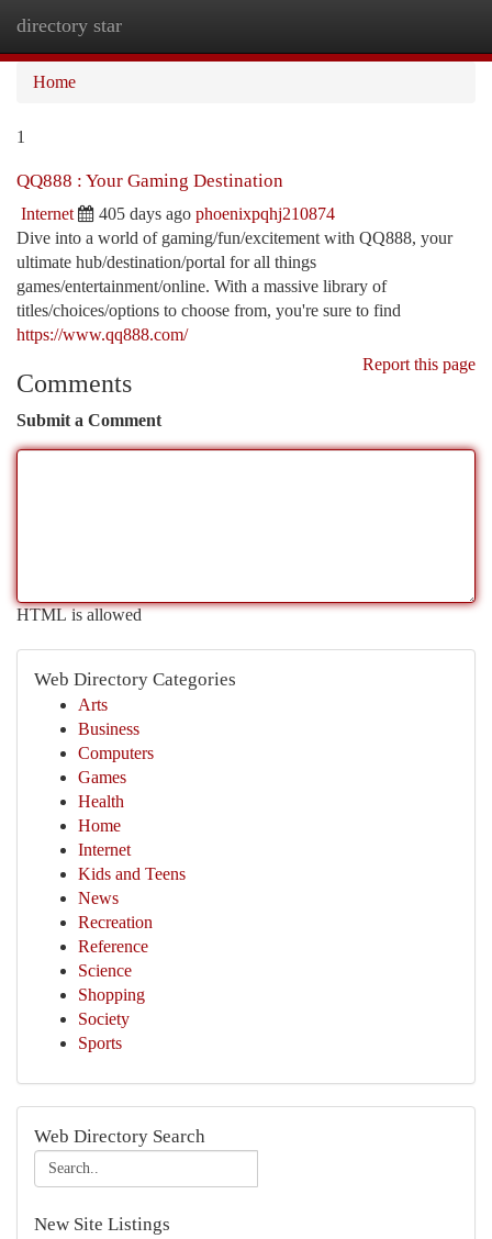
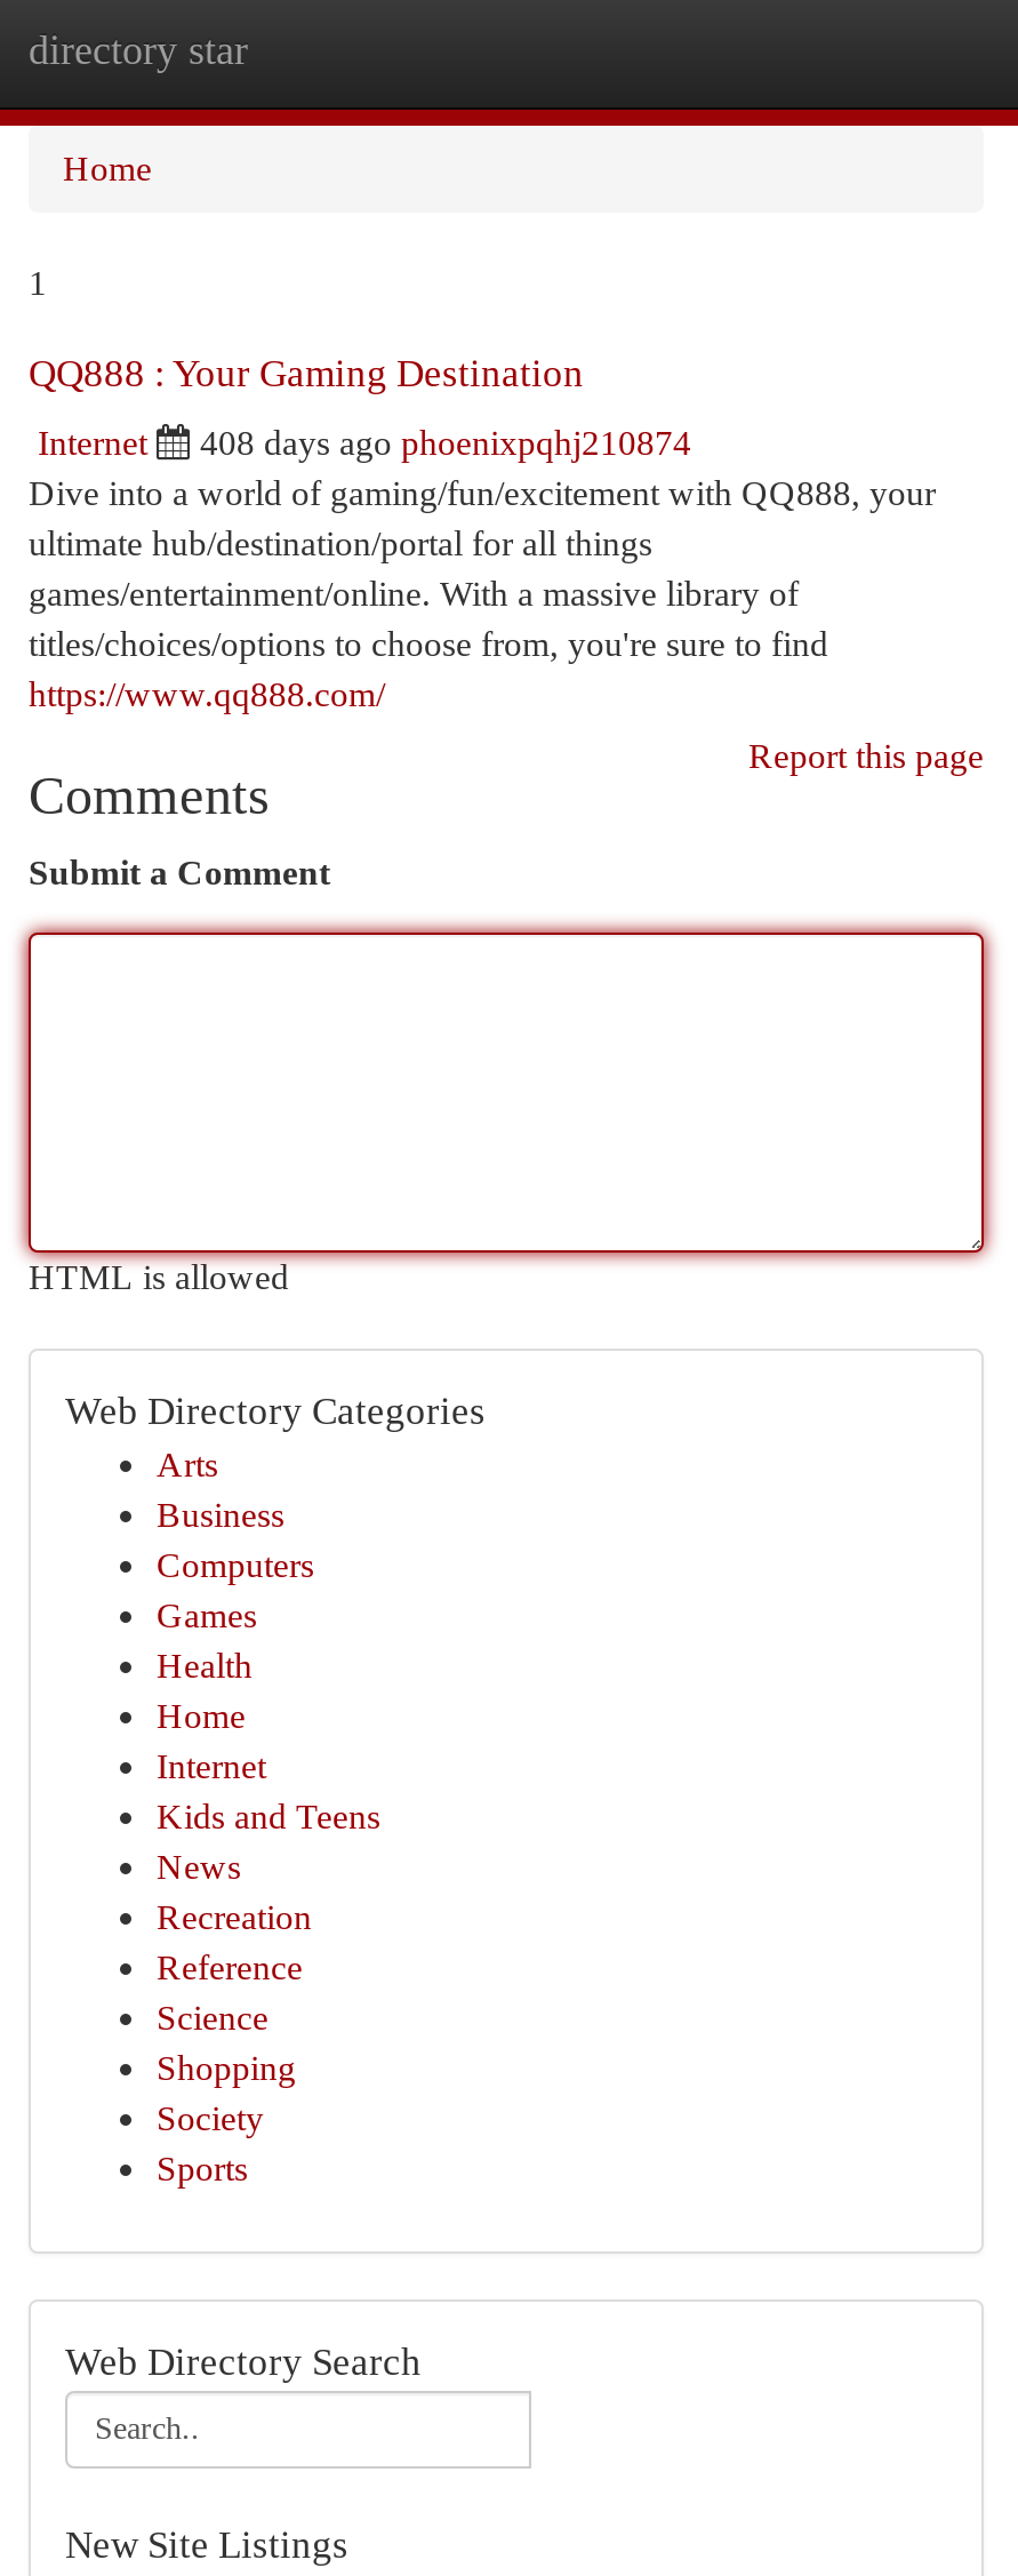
- 405 days ago phoenixpqhj210874
+ 408 days ago phoenixpqhj210874
